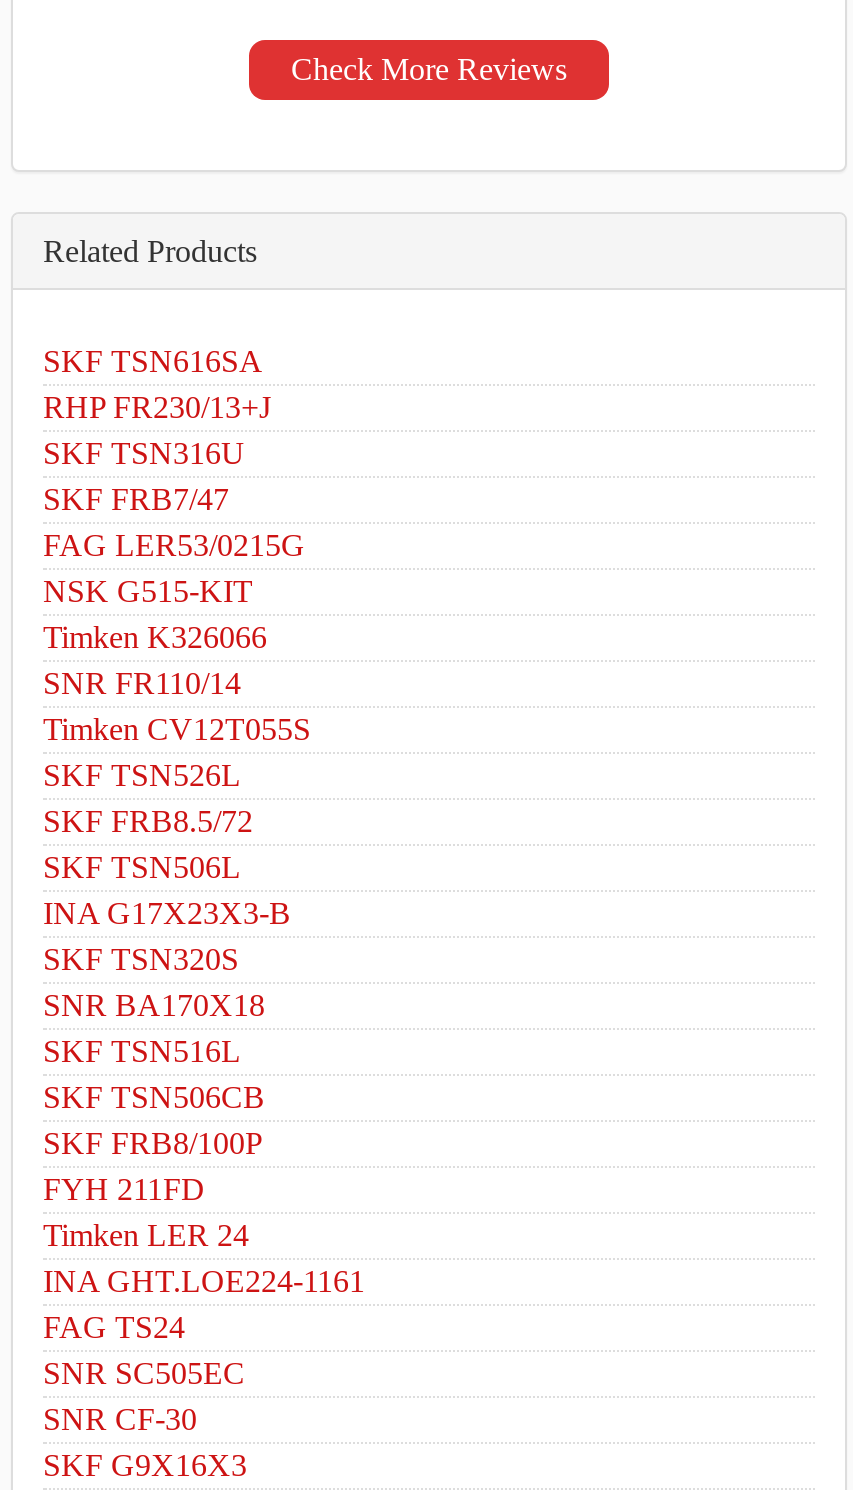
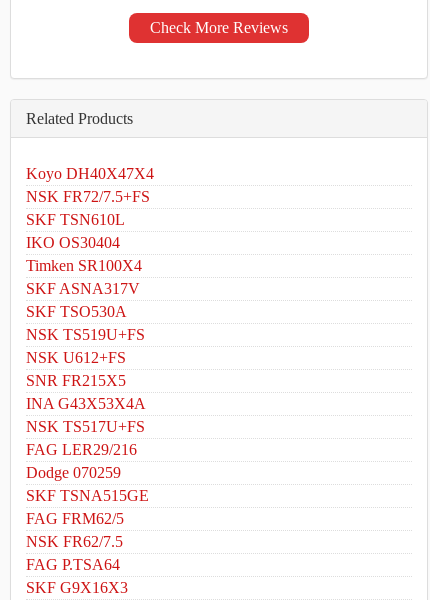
- SKF TSN616SA
- RHP FR230/13+J
- SKF TSN316U
- SKF FRB7/47
- FAG LER53/0215G
- NSK G515-KIT
- Timken K326066
- SNR FR110/14
- Timken CV12T055S
- SKF TSN526L
- SKF FRB8.5/72
- SKF TSN506L
- INA G17X23X3-B
- SKF TSN320S
- SNR BA170X18
- SKF TSN516L
- SKF TSN506CB
- SKF FRB8/100P
- FYH 211FD
- Timken LER 24
- INA GHT.LOE224-1161
- FAG TS24
- SNR SC505EC
- SNR CF-30
+ Koyo DH40X47X4
+ NSK FR72/7.5+FS
+ SKF TSN610L
+ IKO OS30404
+ Timken SR100X4
+ SKF ASNA317V
+ SKF TSO530A
+ NSK TS519U+FS
+ NSK U612+FS
+ SNR FR215X5
+ INA G43X53X4A
+ NSK TS517U+FS
+ FAG LER29/216
+ Dodge 070259
+ SKF TSNA515GE
+ FAG FRM62/5
+ NSK FR62/7.5
+ FAG P.TSA64
